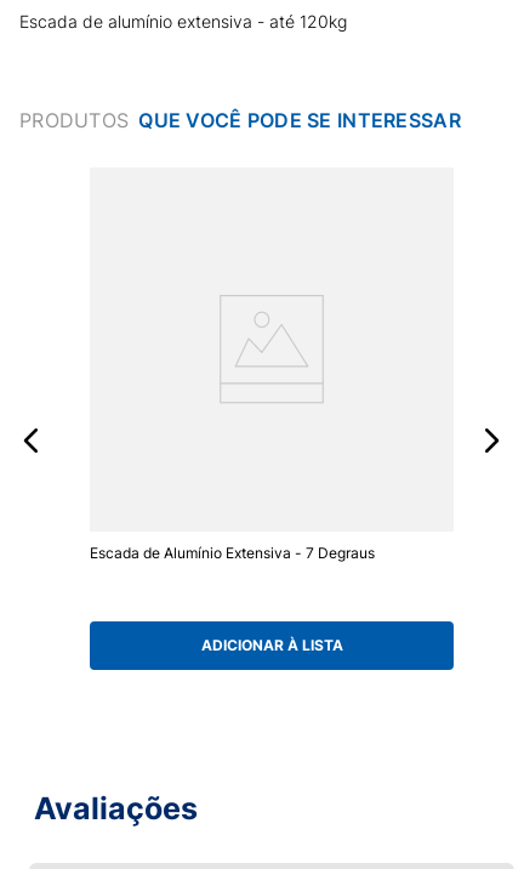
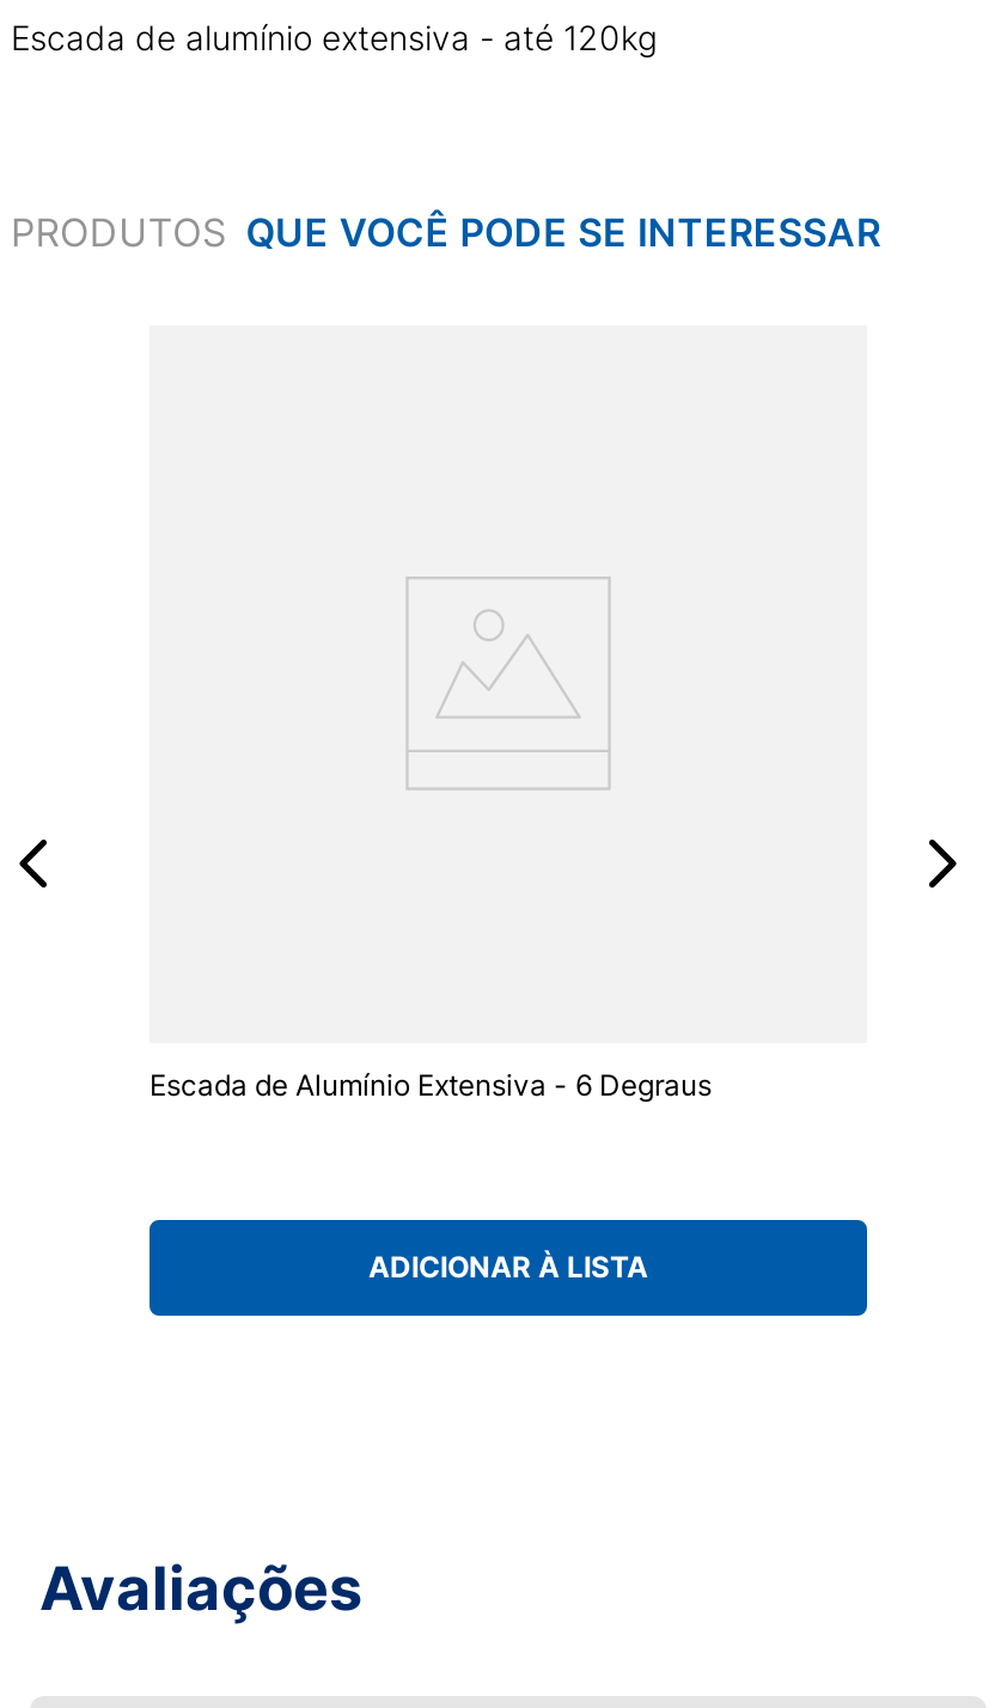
- Escada de Alumínio Extensiva - 7 Degraus
+ Escada de Alumínio Extensiva - 6 Degraus
